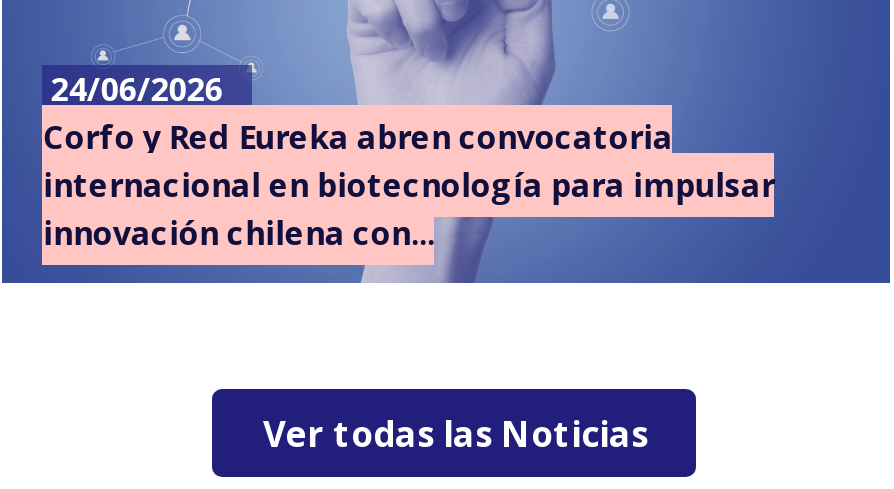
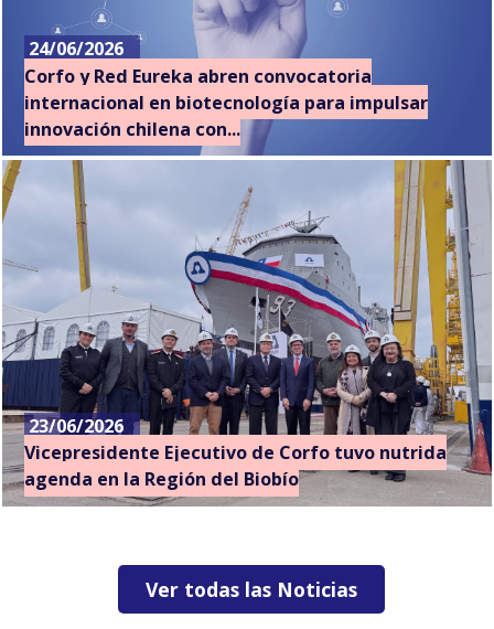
+ [image]
+ 23/06/2026
+ Vicepresidente Ejecutivo de Corfo tuvo nutrida
+ agenda en la Región del Biobío
